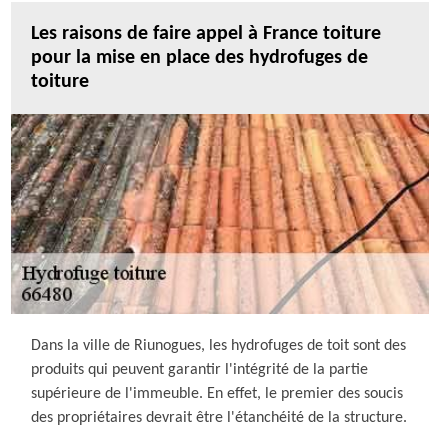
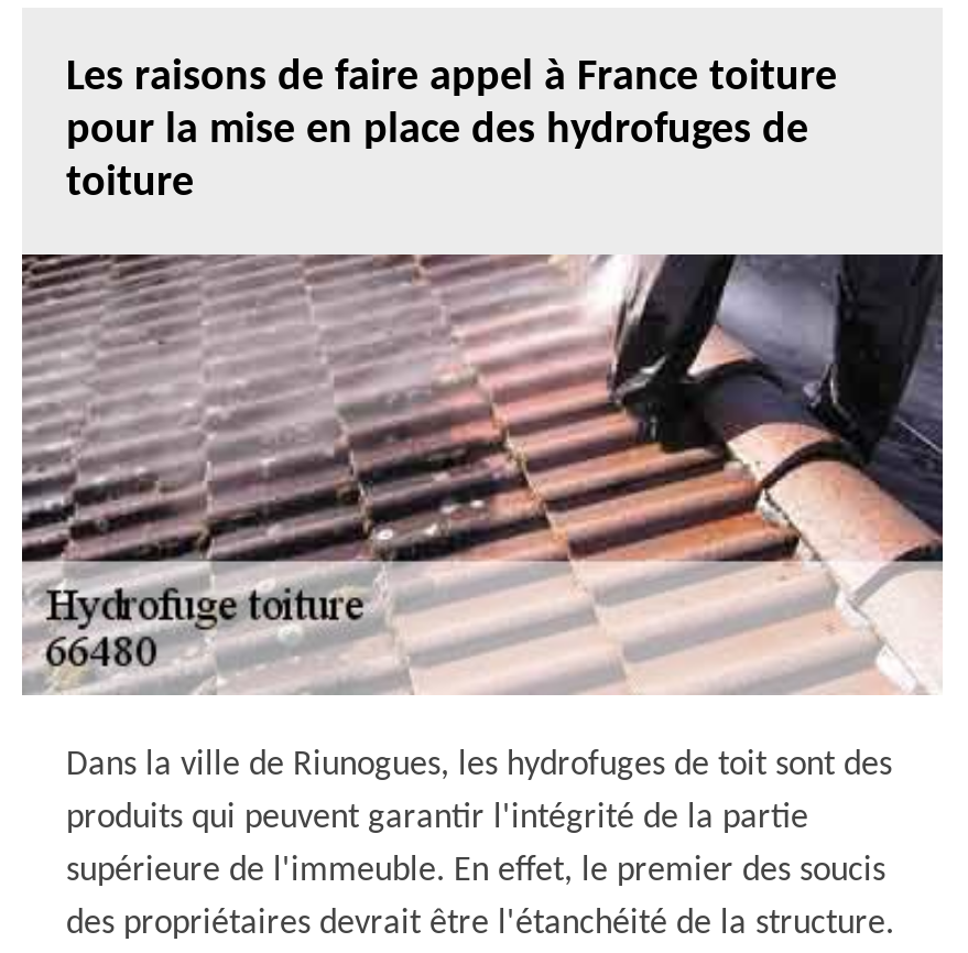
- [image]
+ [image]
